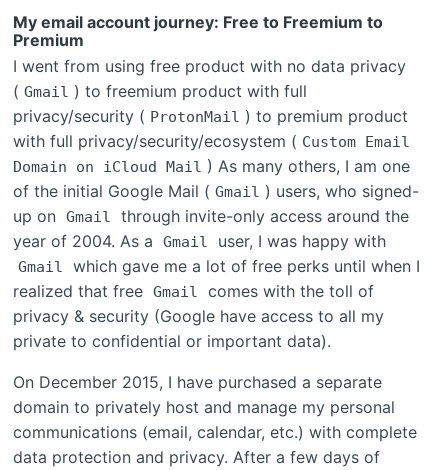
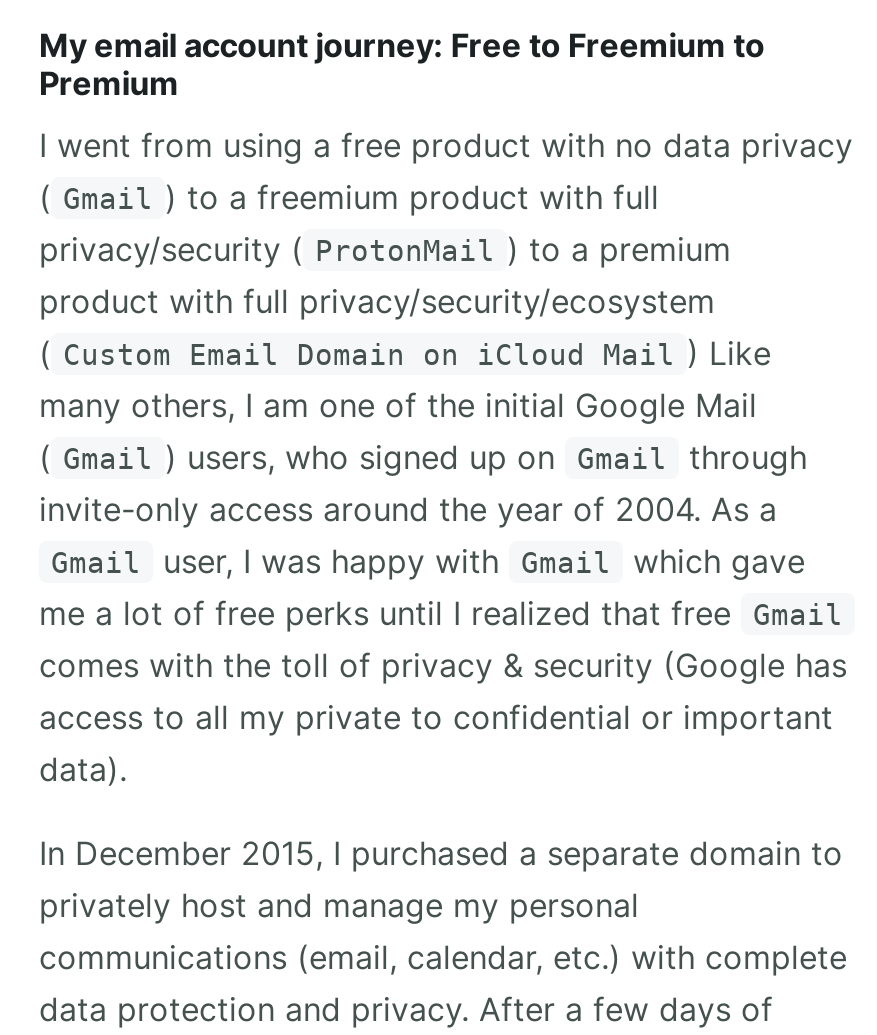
- I went from using free product with no data privacy
- ( Gmail ) to freemium product with full
- privacy/security ( ProtonMail ) to premium product
- with full privacy/security/ecosystem ( Custom Email
- Domain on iCloud Mail ) As many others, I am one
- of the initial Google Mail ( Gmail ) users, who signed-
- up on Gmail through invite-only access around the
- year of 2004. As a Gmail user, I was happy with
- Gmail which gave me a lot of free perks until when I
- realized that free Gmail comes with the toll of
- privacy & security (Google have access to all my
- private to confidential or important data).
+ I went from using a free product with no data privacy
+ ( Gmail ) to a freemium product with full
+ privacy/security ( ProtonMail ) to a premium
+ product with full privacy/security/ecosystem
+ ( Custom Email Domain on iCloud Mail ) Like
+ many others, I am one of the initial Google Mail
+ ( Gmail ) users, who signed up on Gmail through
+ invite-only access around the year of 2004. As a
+ Gmail user, I was happy with Gmail which gave
+ me a lot of free perks until I realized that free Gmail
+ comes with the toll of privacy & security (Google has
+ access to all my private to confidential or important
+ data).

- On December 2015, I have purchased a separate
- domain to privately host and manage my personal
+ In December 2015, I purchased a separate domain to
+ privately host and manage my personal
